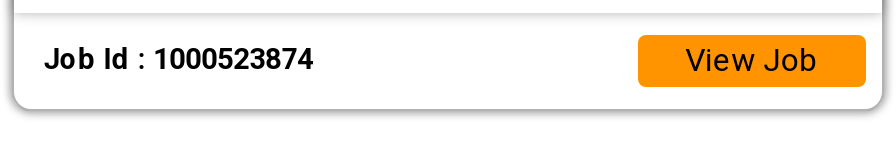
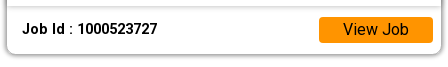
- Job Id : 1000523874
+ Job Id : 1000523727
